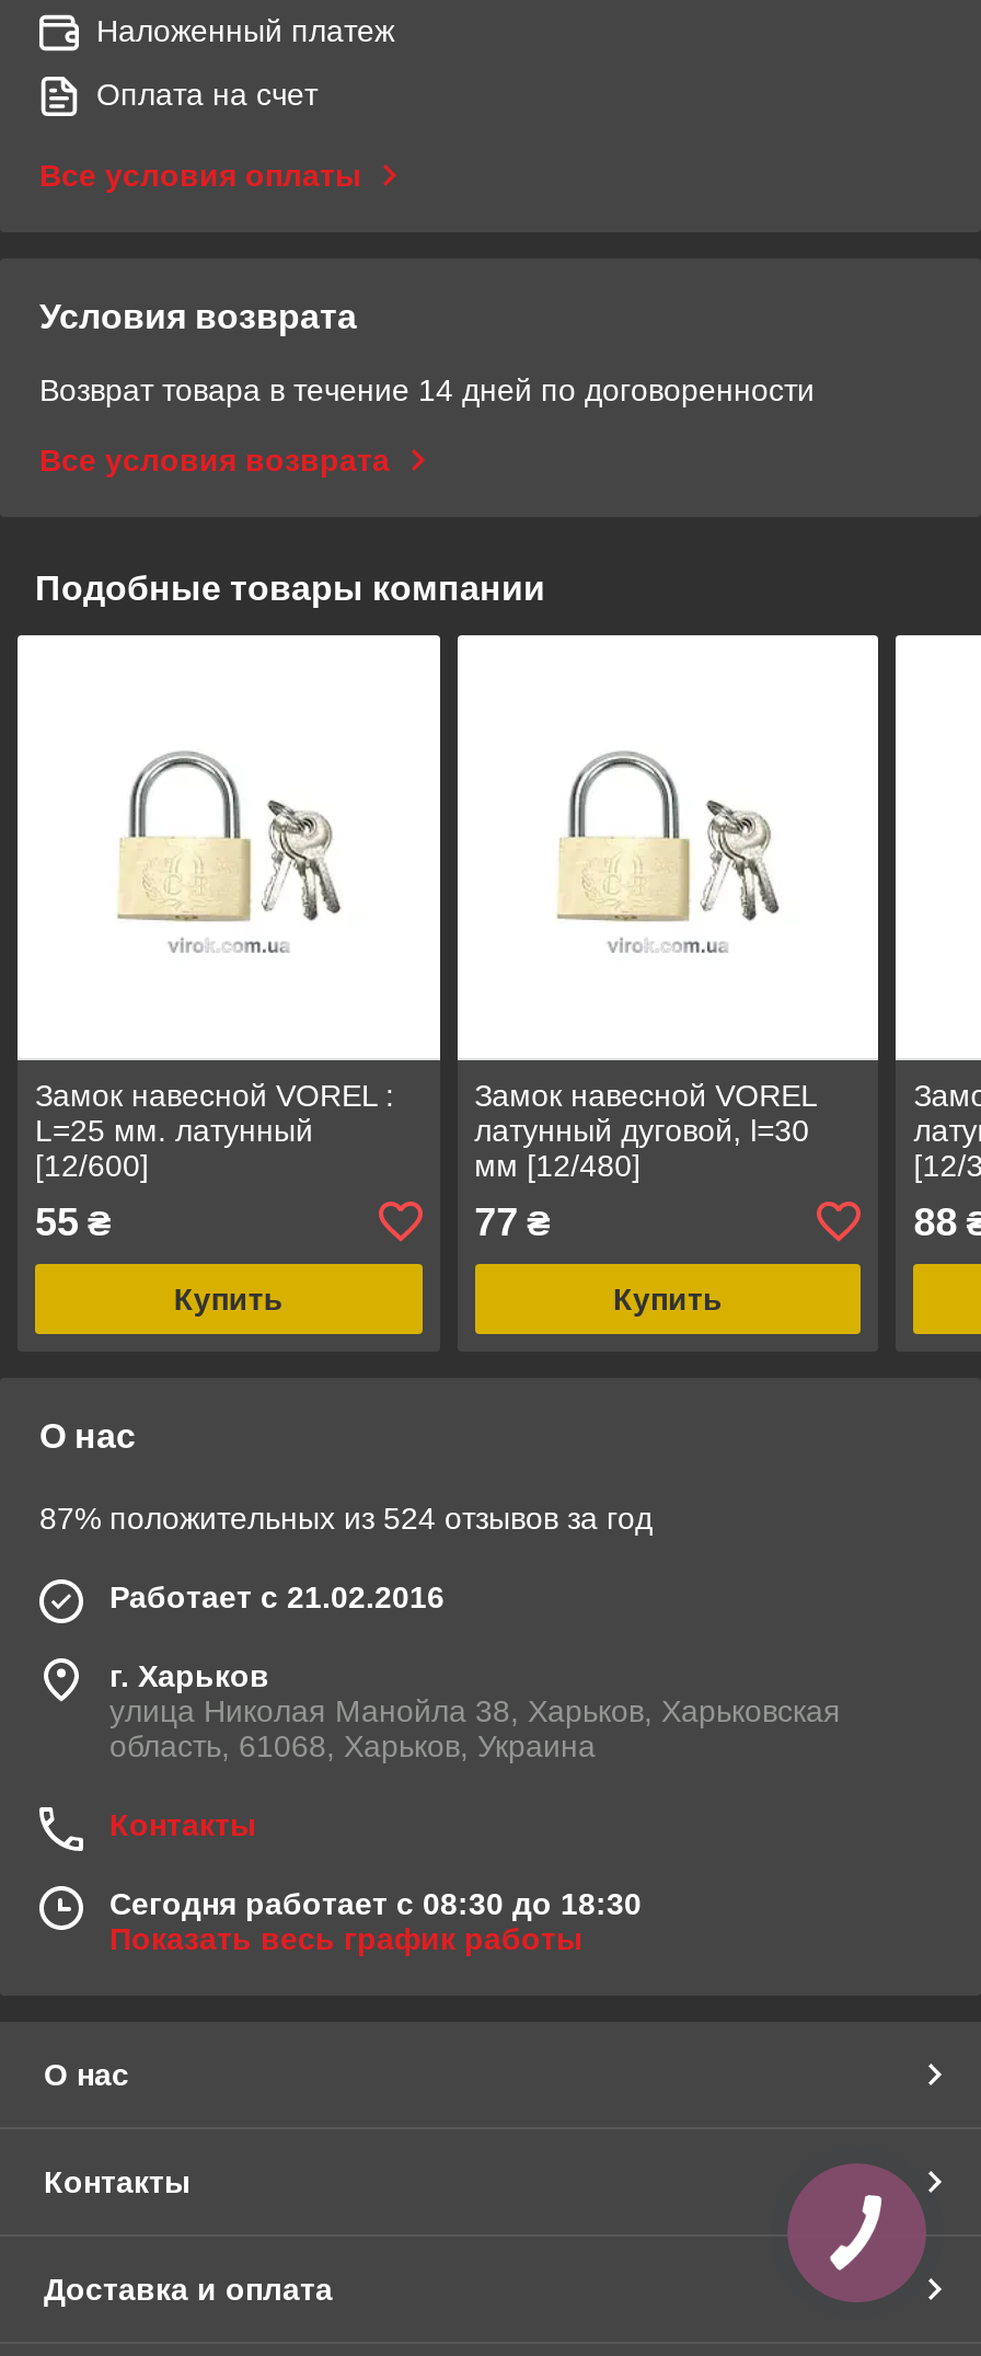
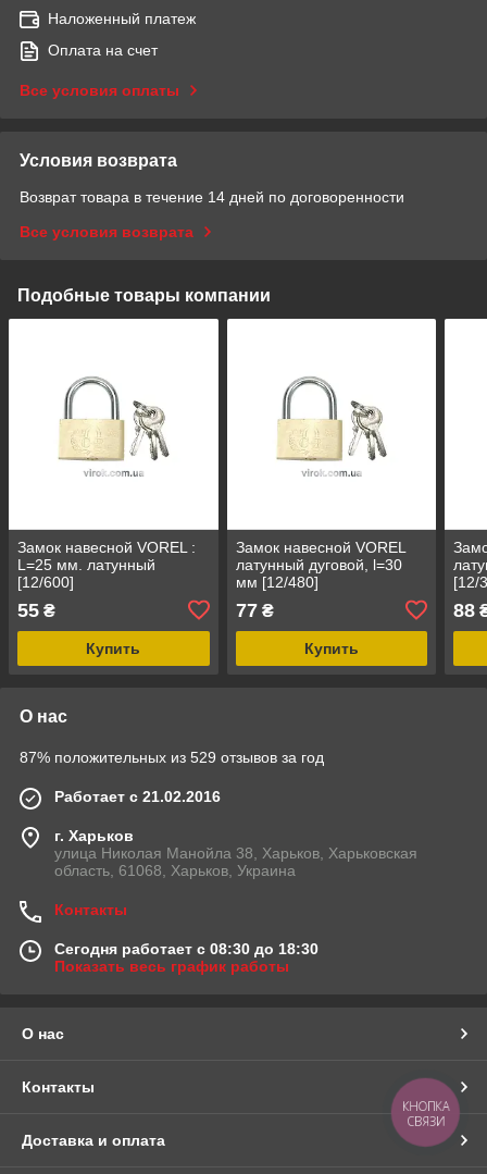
- 87% положительных из 524 отзывов за год
+ 87% положительных из 529 отзывов за год

+ КНОПКА
+ СВЯЗИ
